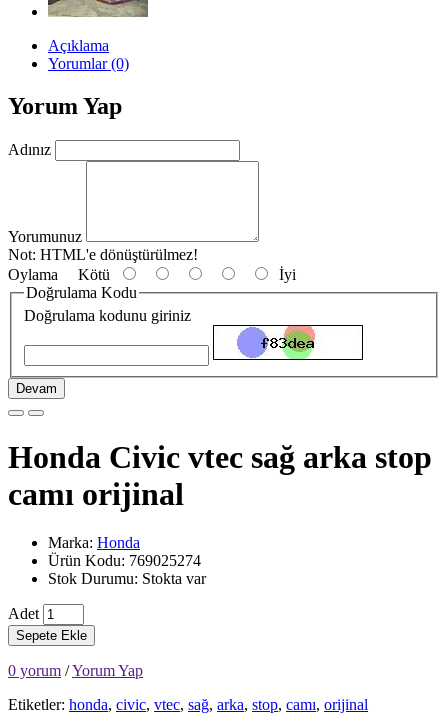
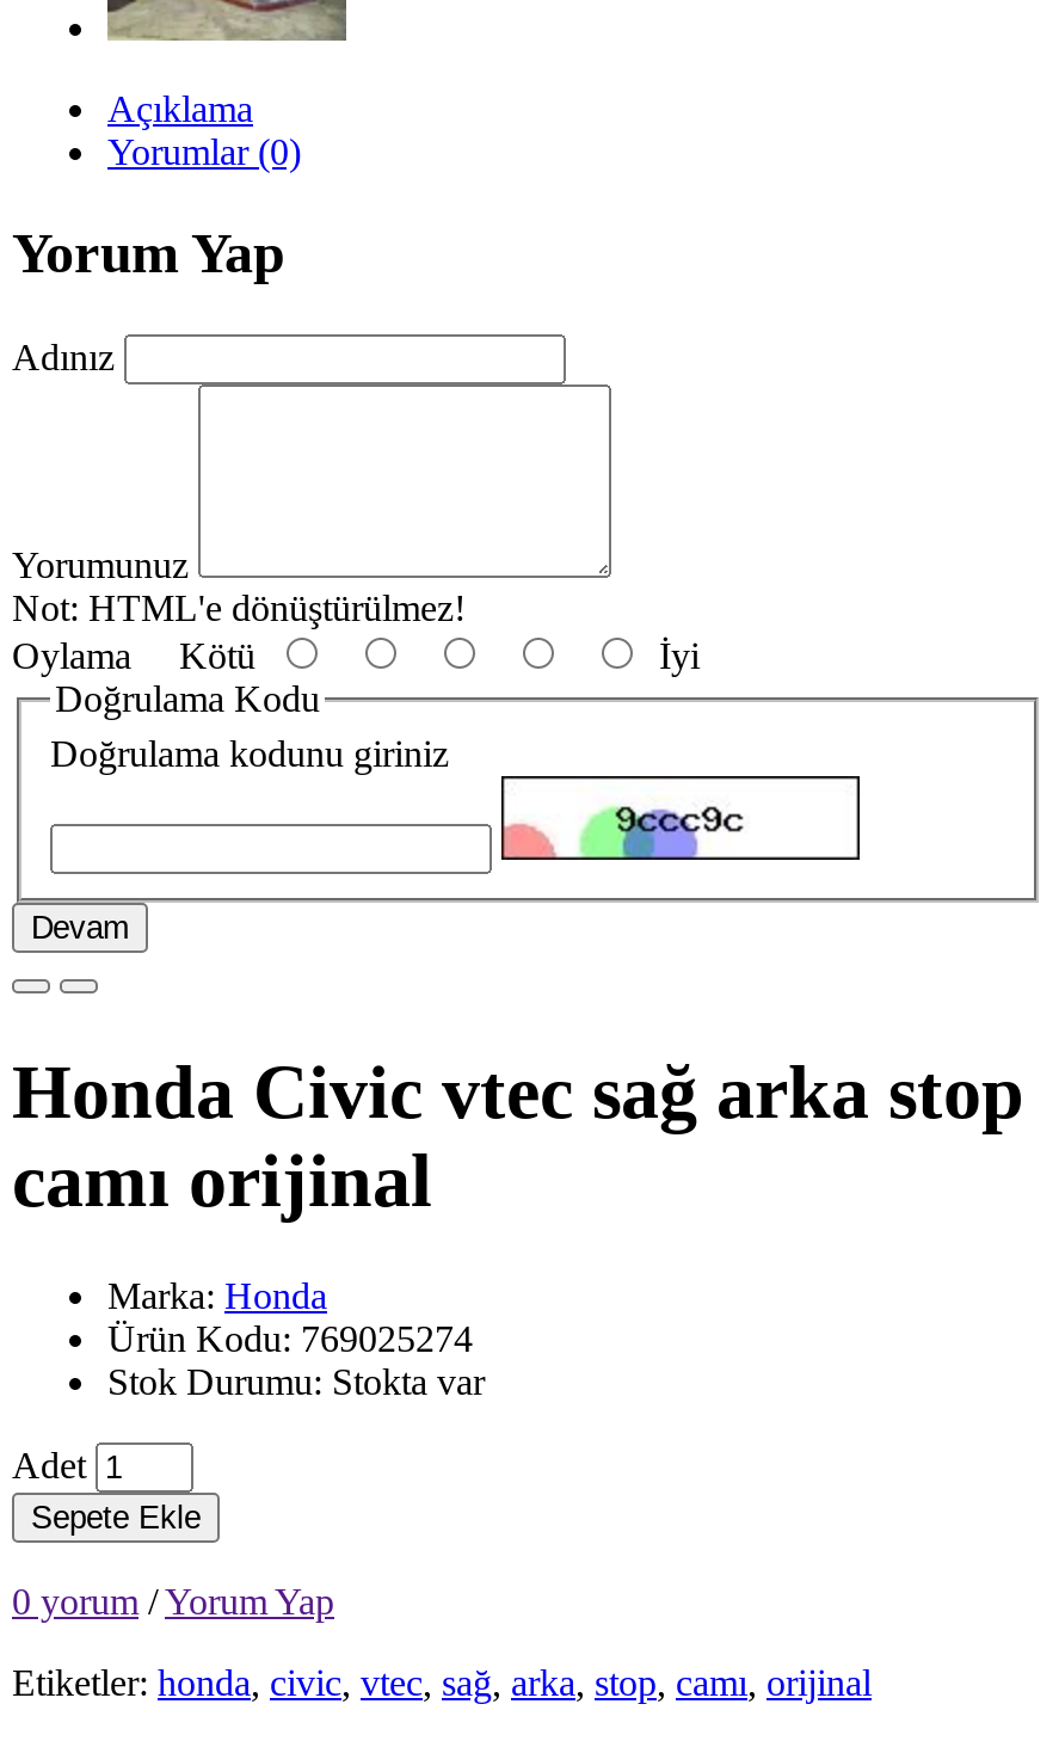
- [image]
+ [image]
